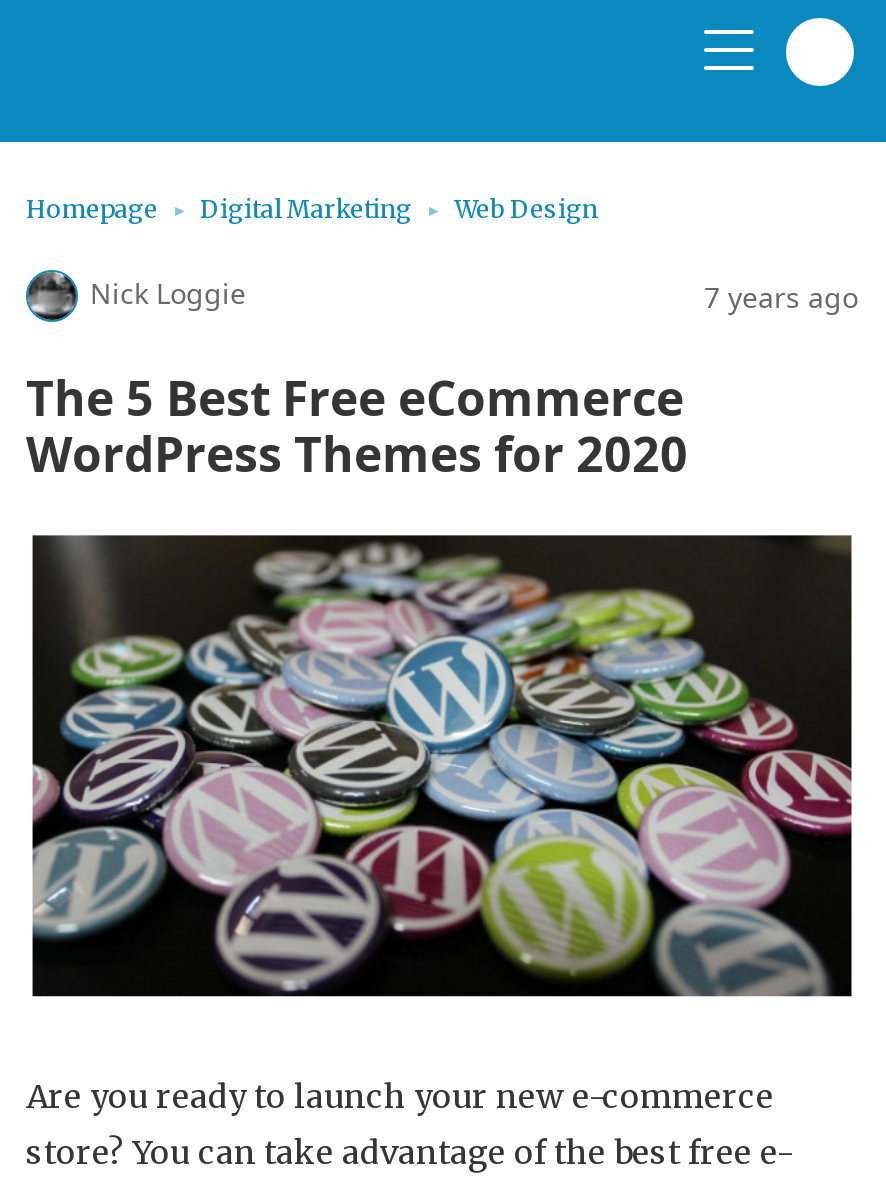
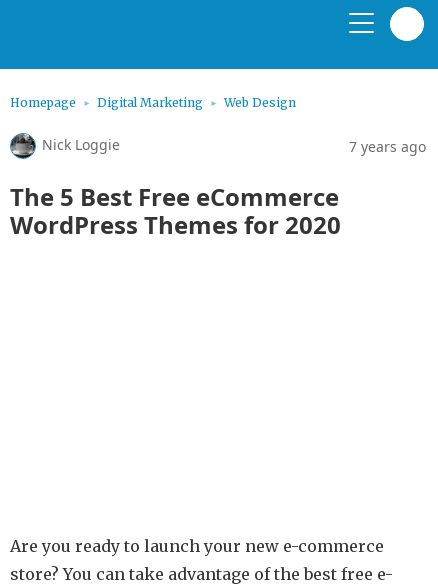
- [image]
